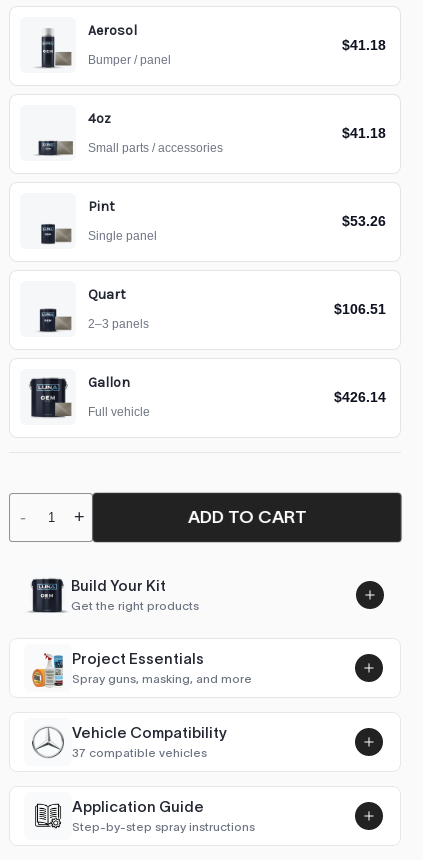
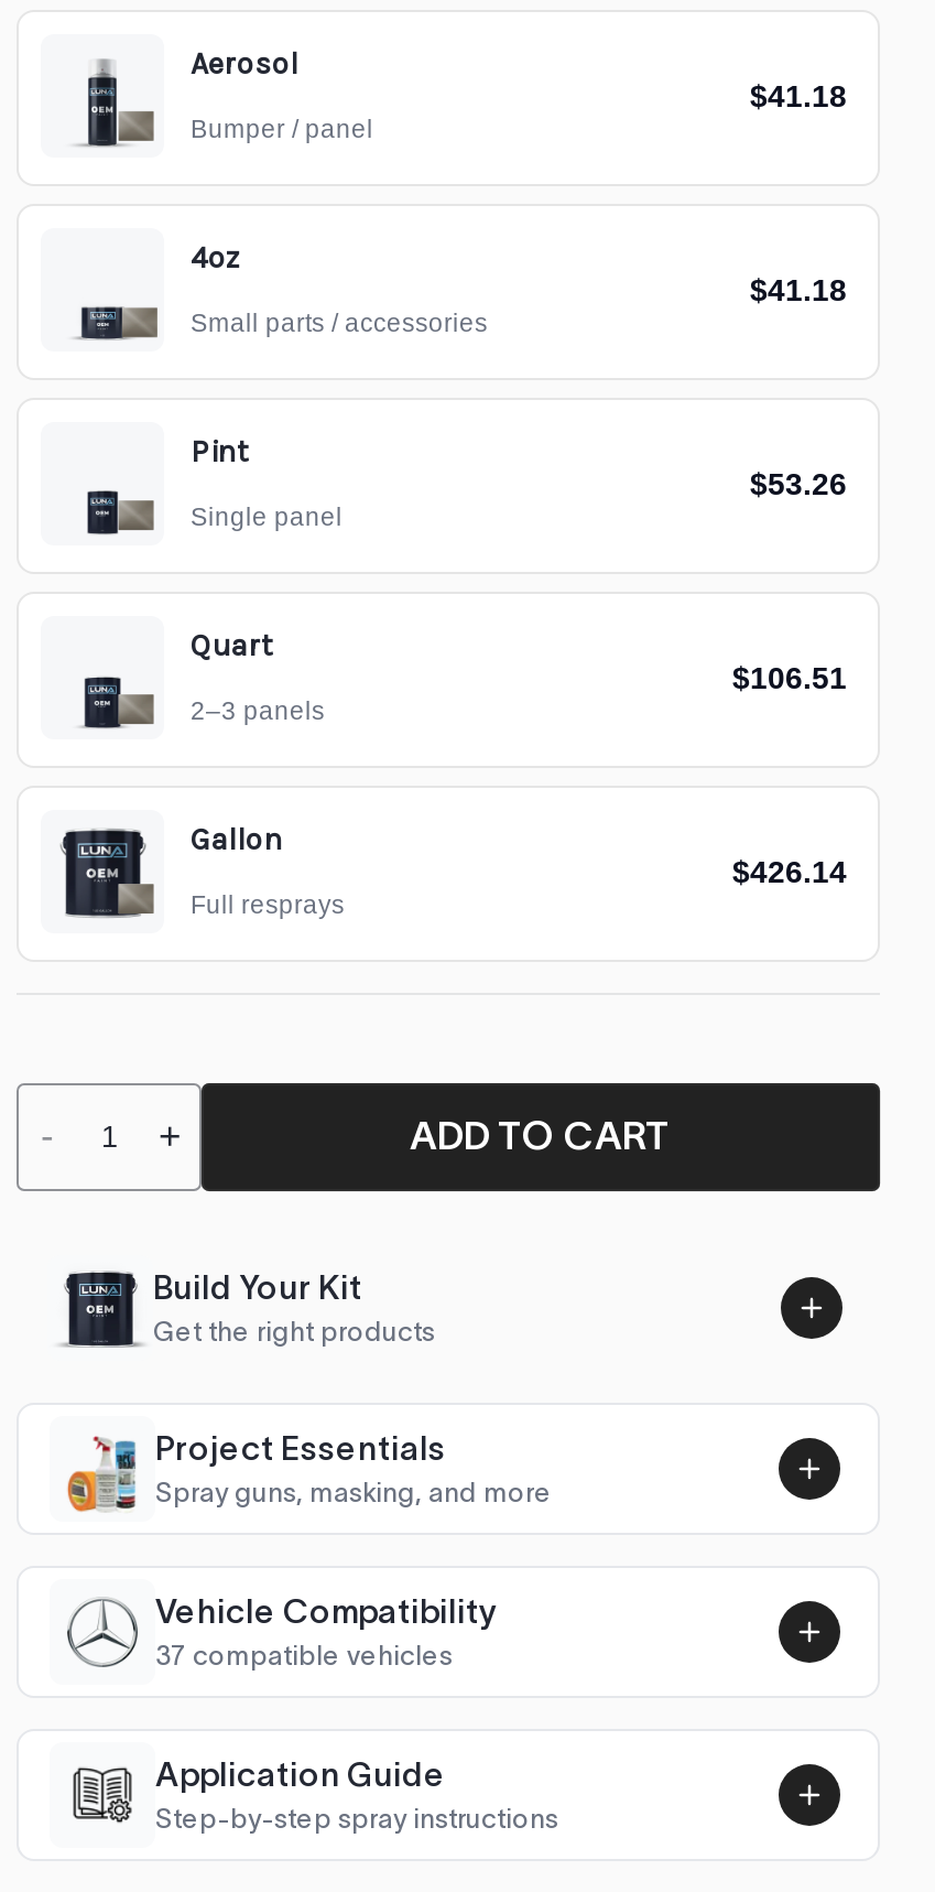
- Full vehicle
+ Full resprays
